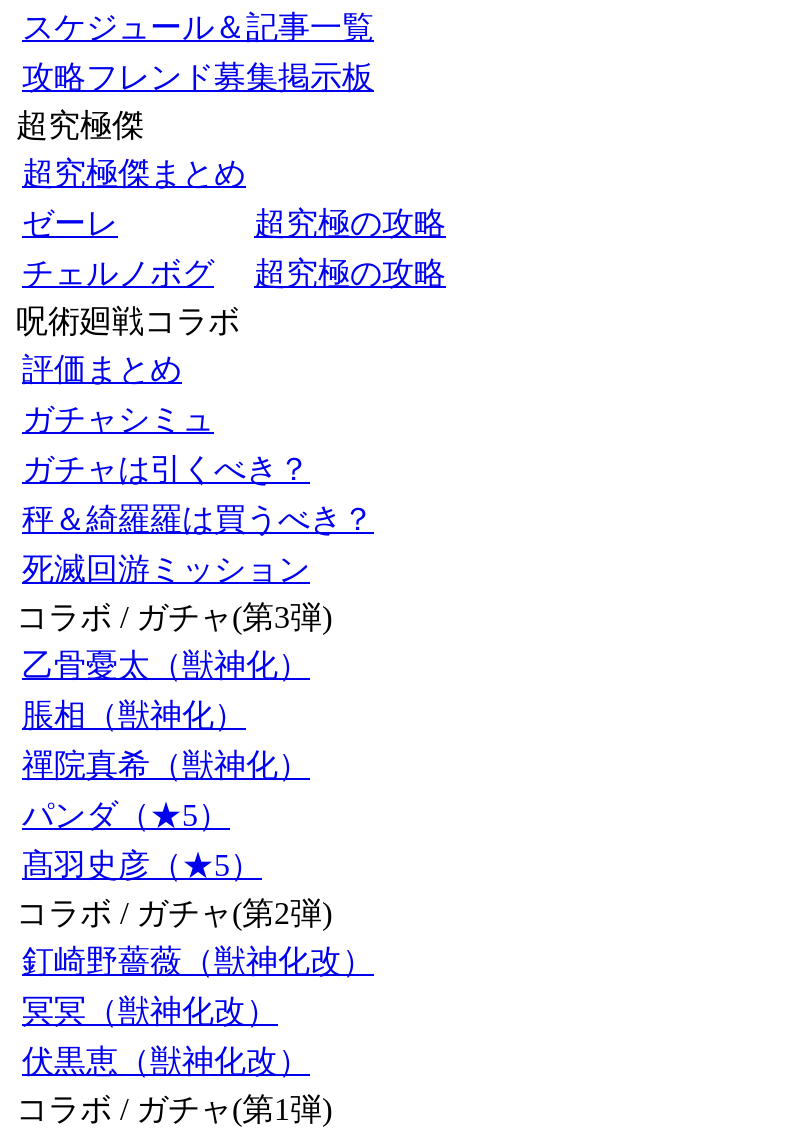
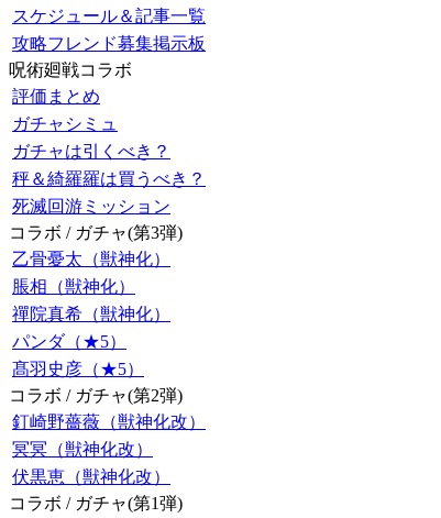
- 超究極傑
- 超究極傑まとめ
- ゼーレ
- 超究極の攻略
- チェルノボグ
- 超究極の攻略
